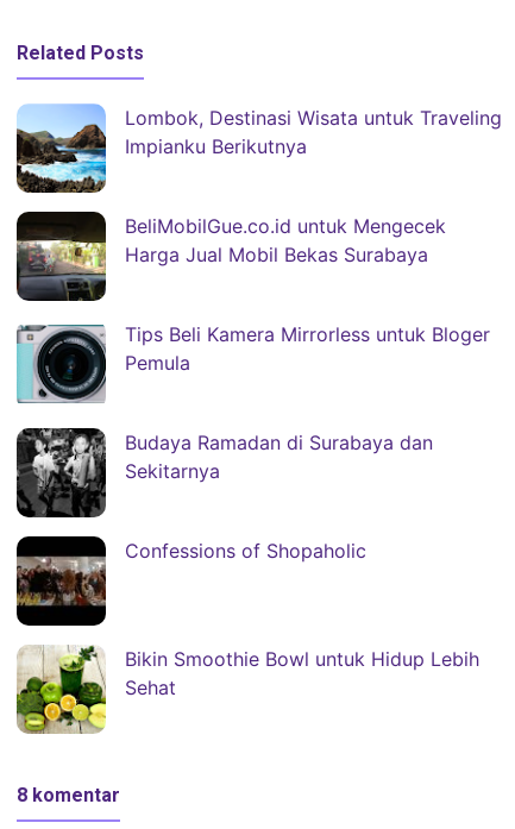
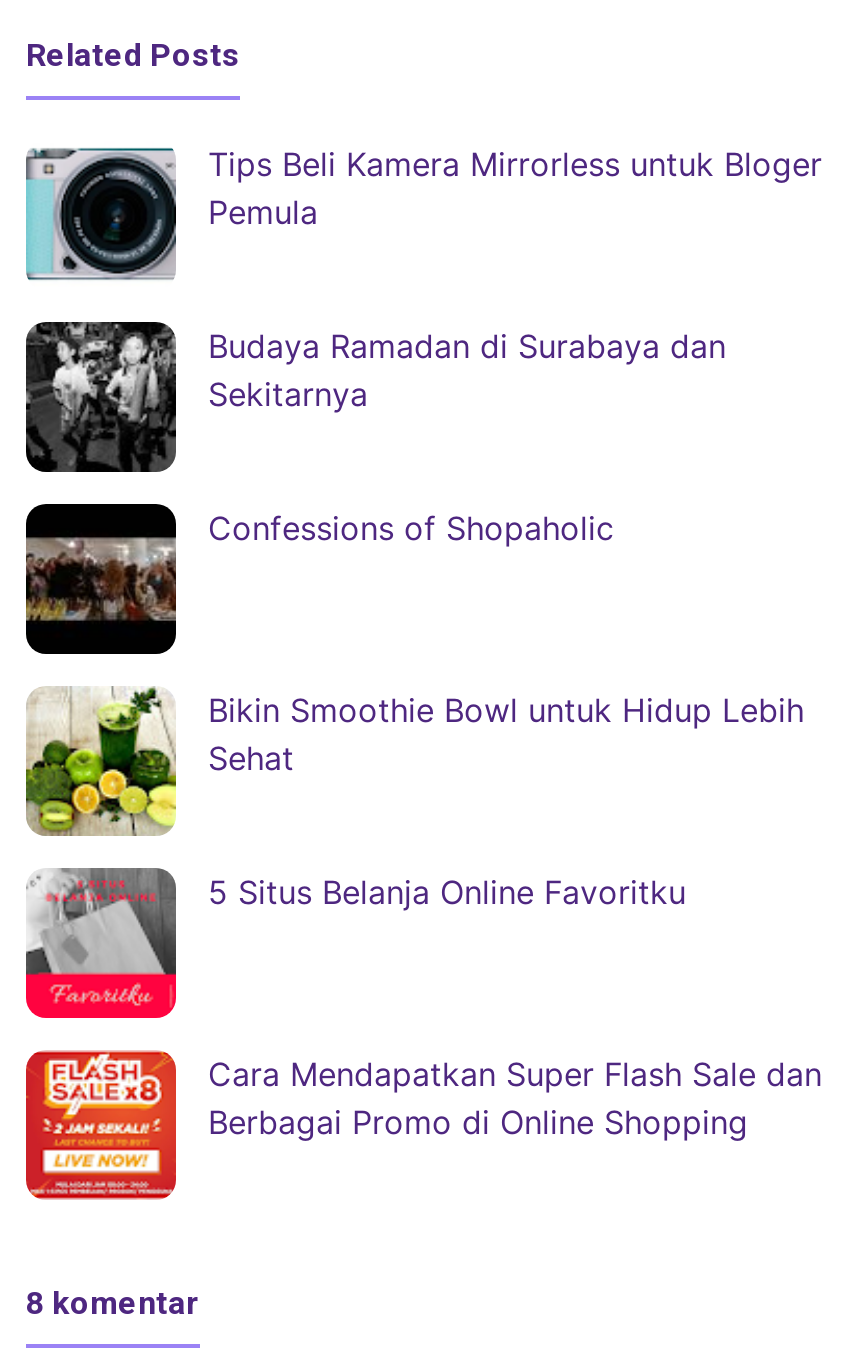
- [image]
- Lombok, Destinasi Wisata untuk Traveling
- Impianku Berikutnya
- BeliMobilGue.co.id untuk Mengecek
- Harga Jual Mobil Bekas Surabaya

- [image]

moved up: [image] | Tips Beli Kamera Mirrorless untuk Bloger | Pemula | Budaya Ramadan di Surabaya dan | Sekitarnya | Confessions of Shopaholic | Bikin Smoothie Bowl untuk Hidup Lebih | Sehat

+ [image]
+ 5 Situs Belanja Online Favoritku

+ [image]
+ Cara Mendapatkan Super Flash Sale dan
+ Berbagai Promo di Online Shopping
